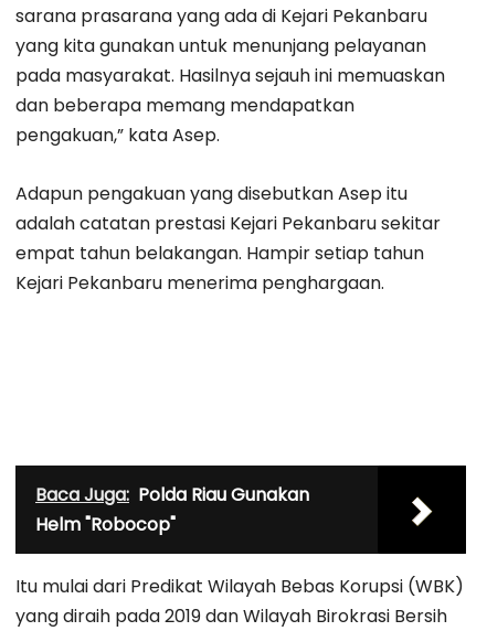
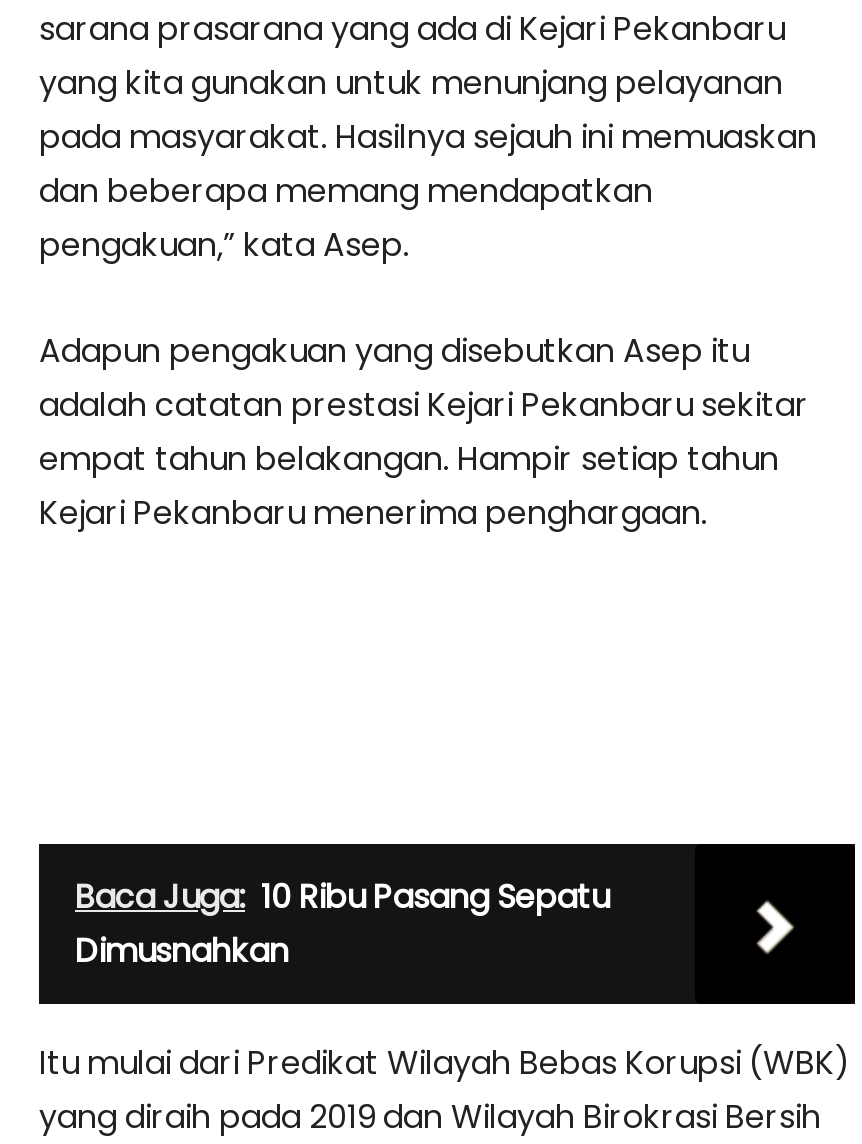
- Baca Juga: Polda Riau Gunakan
- Helm "Robocop"
+ Baca Juga: 10 Ribu Pasang Sepatu
+ Dimusnahkan
